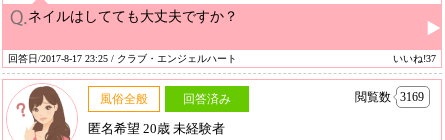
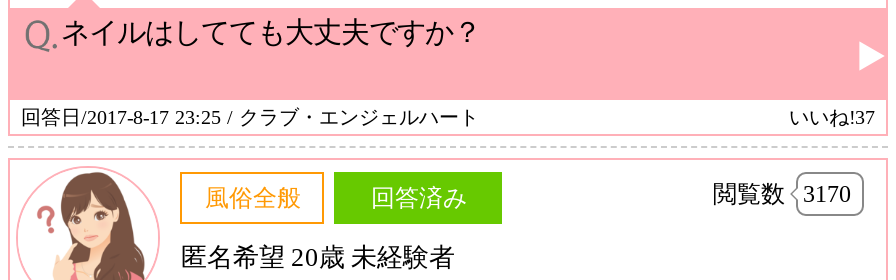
- 閲覧数 3169
+ 閲覧数 3170
